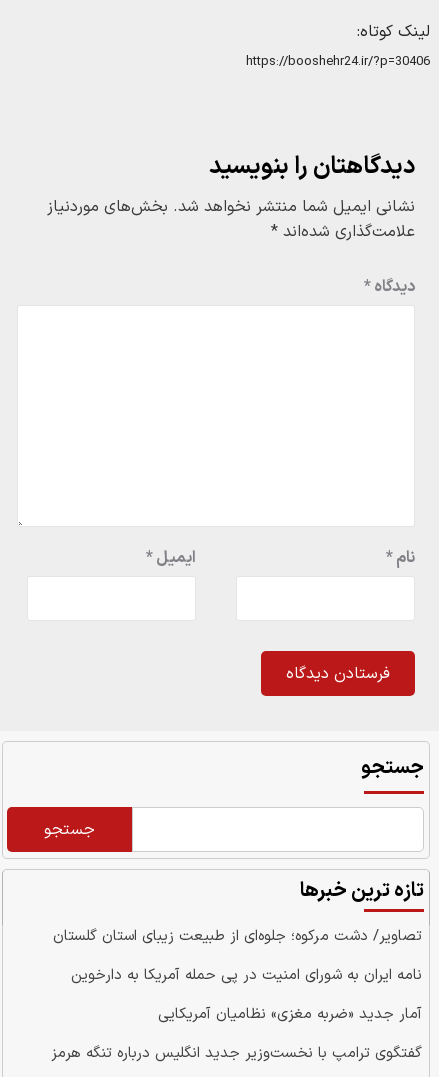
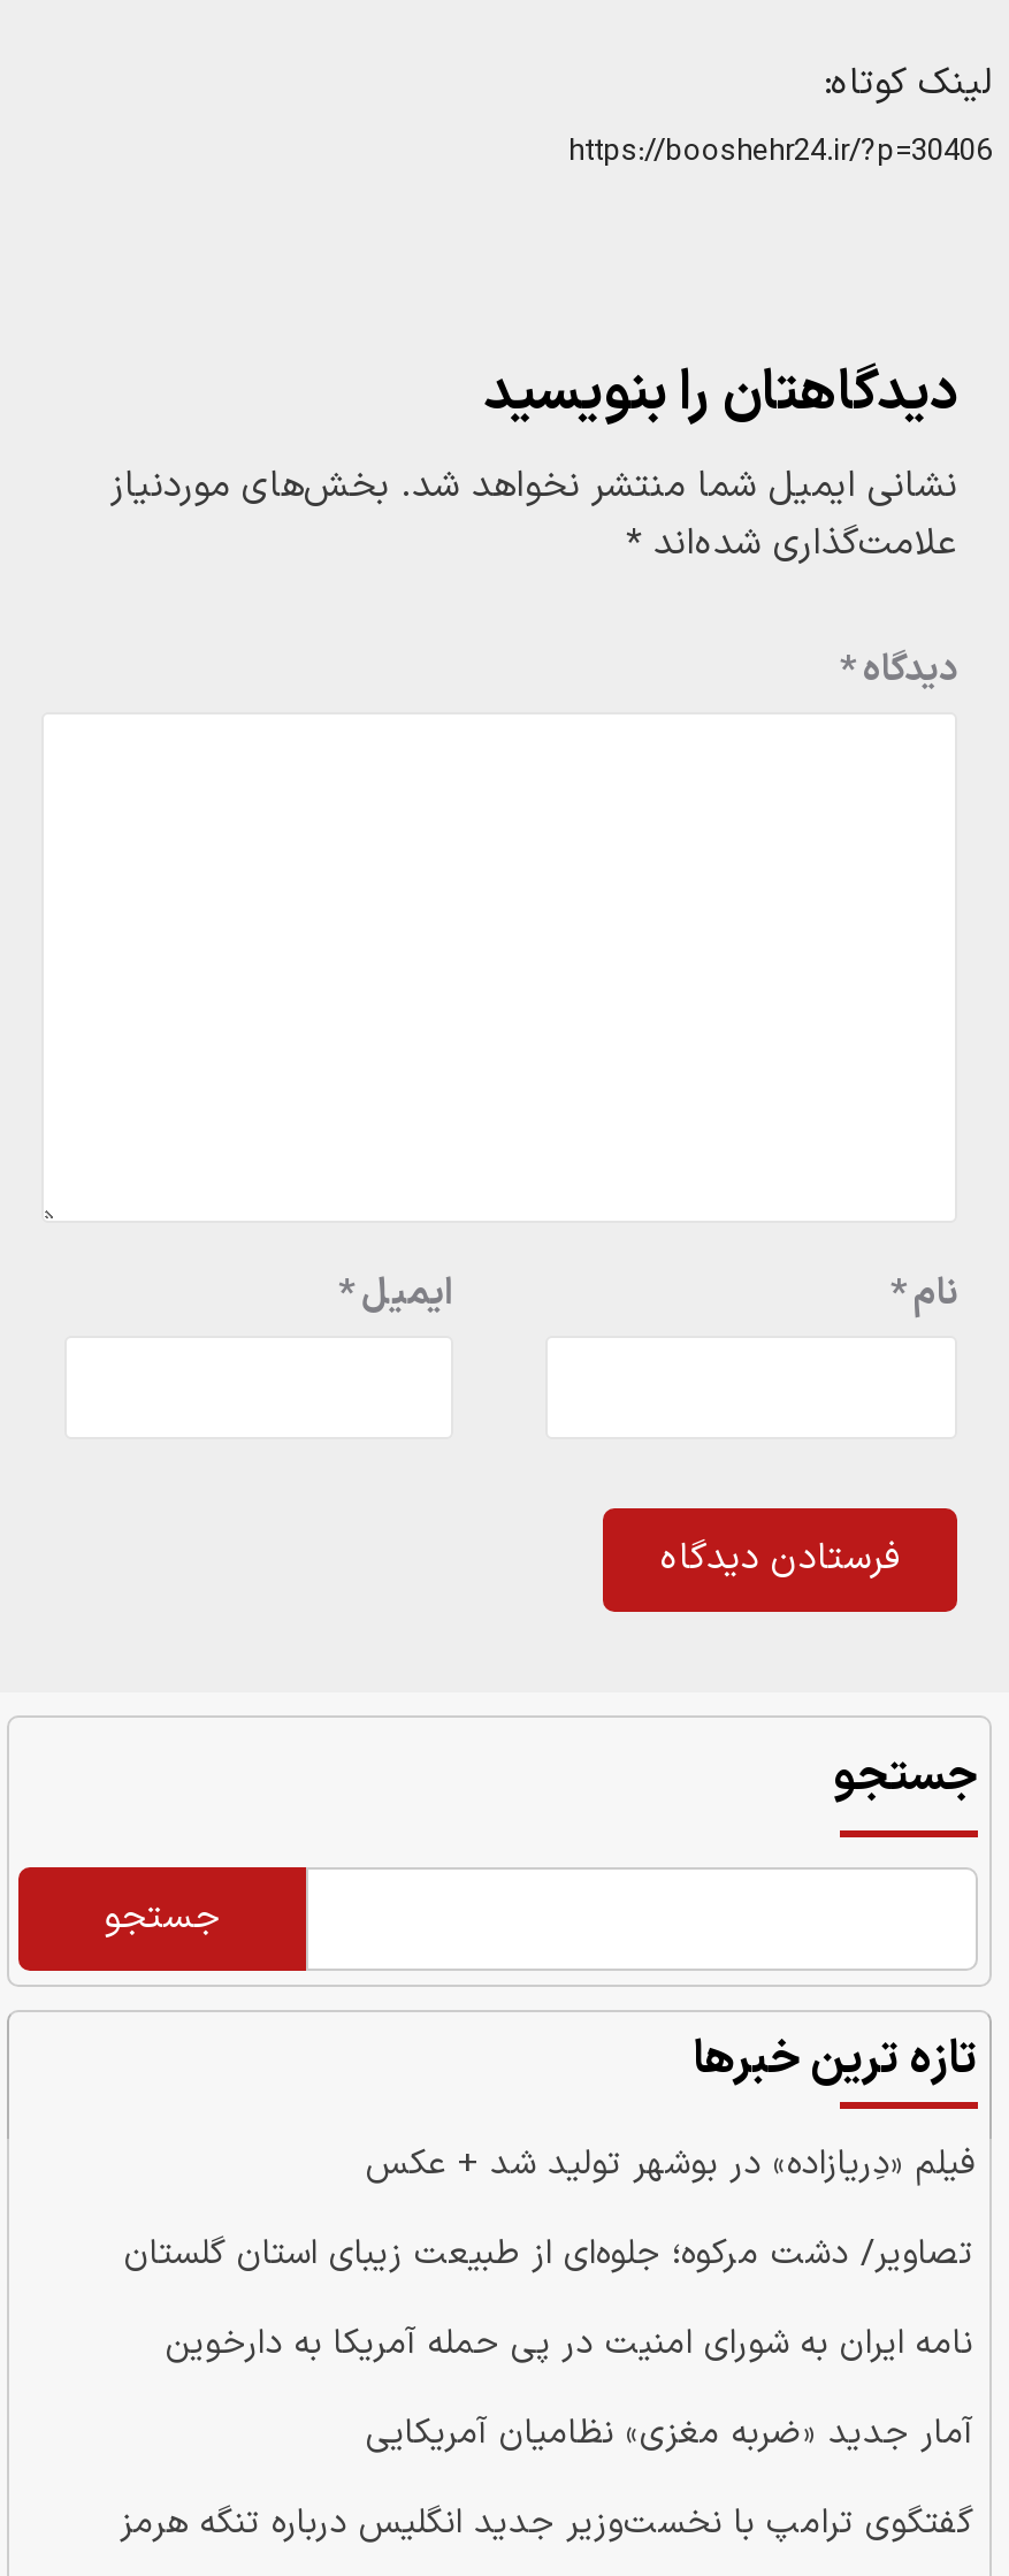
+ فیلم «دِریازاده» در بوشهر تولید شد + عکس
